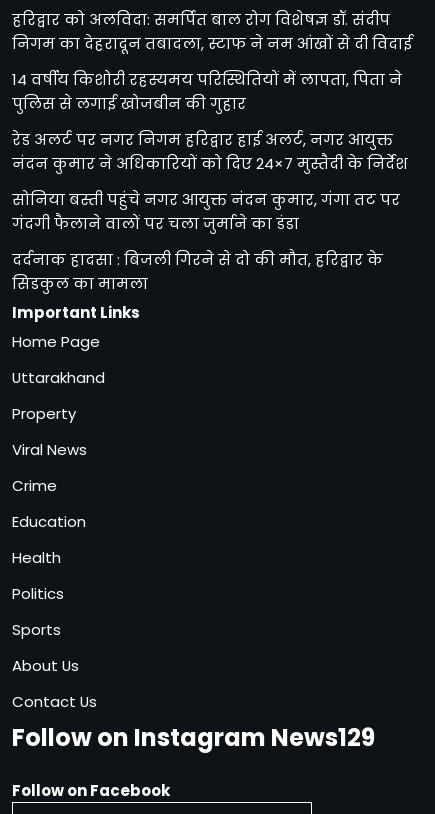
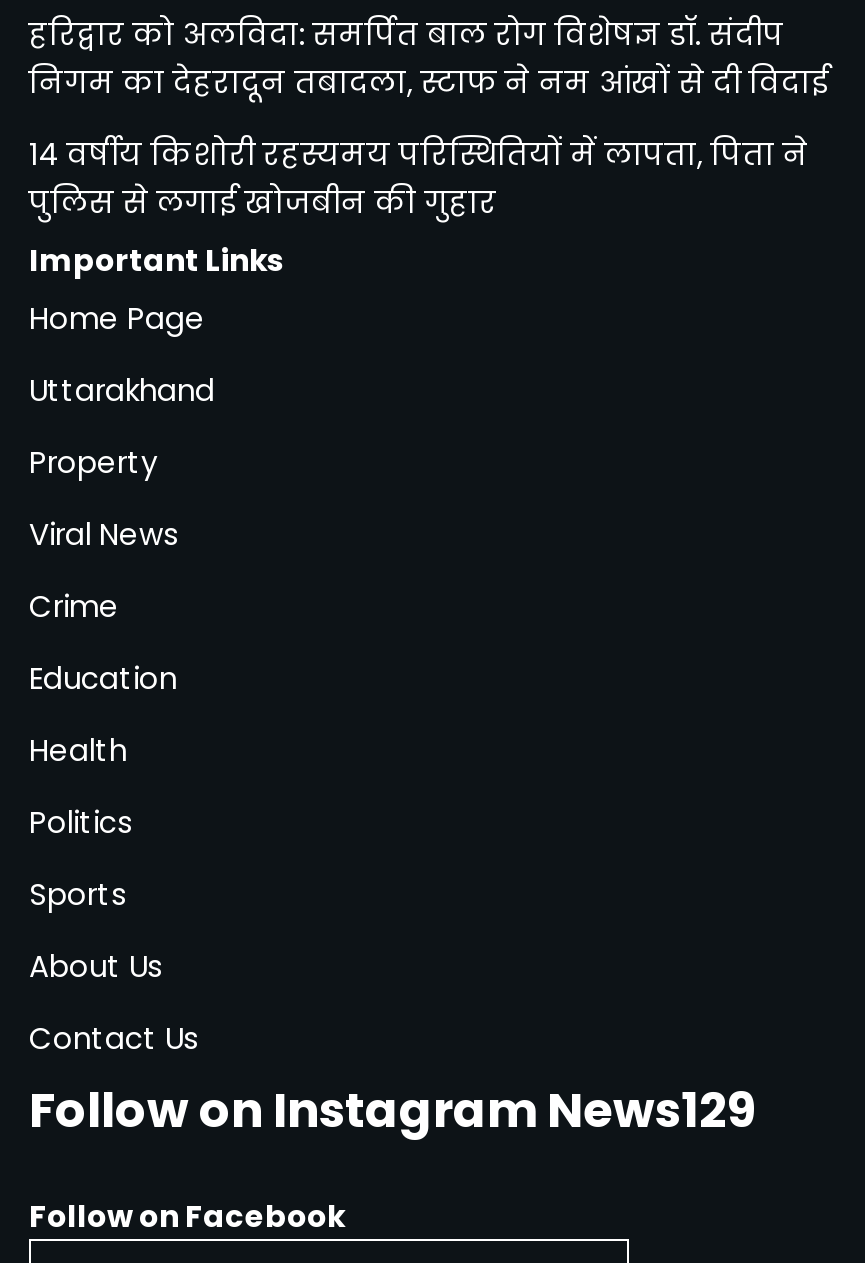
- रेड अलर्ट पर नगर निगम हरिद्वार हाई अलर्ट, नगर आयुक्त
- नंदन कुमार ने अधिकारियों को दिए 24×7 मुस्तैदी के निर्देश
- सोनिया बस्ती पहुंचे नगर आयुक्त नंदन कुमार, गंगा तट पर
- गंदगी फैलाने वालों पर चला जुर्माने का डंडा
- दर्दनाक हादसा : बिजली गिरने से दो की मौत, हरिद्वार के
- सिडकुल का मामला
